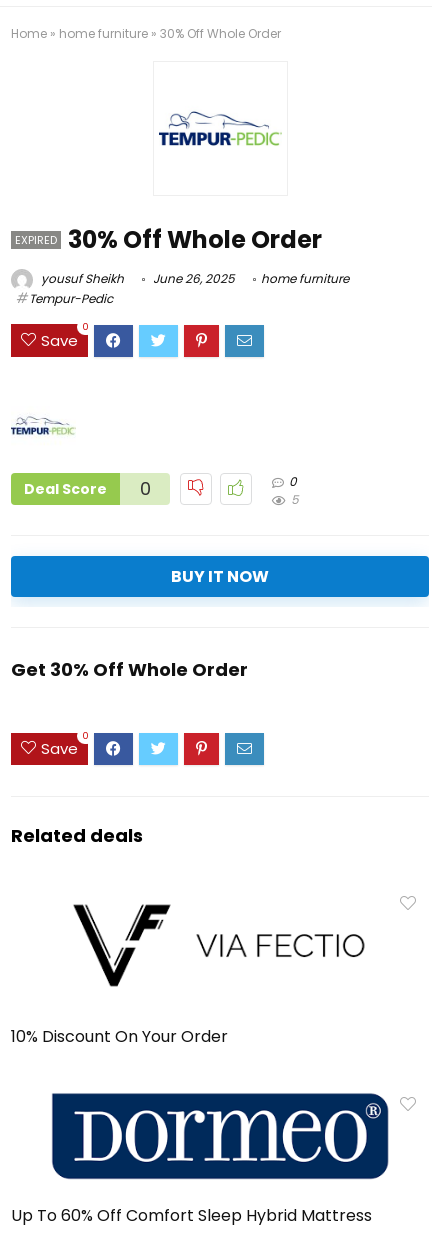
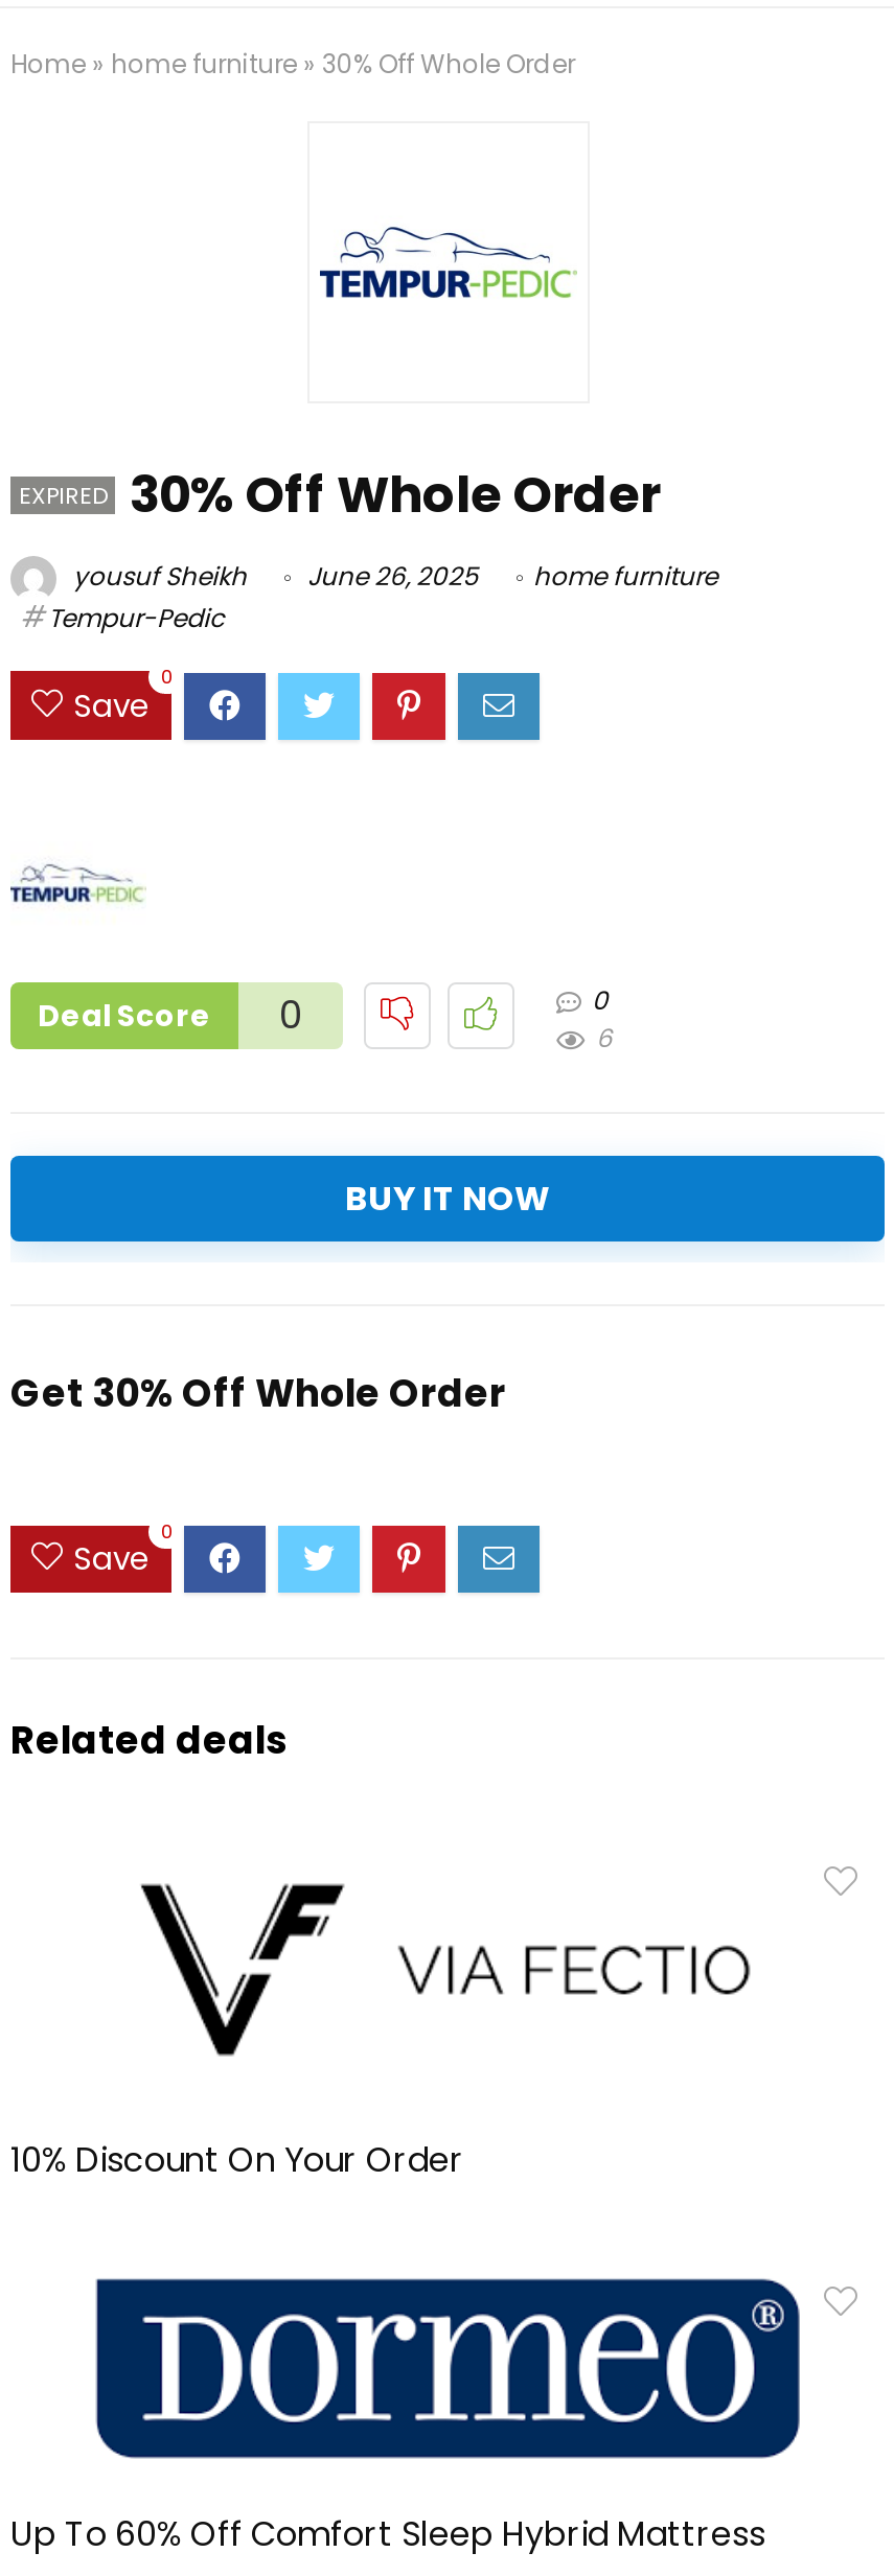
- 5
+ 6
